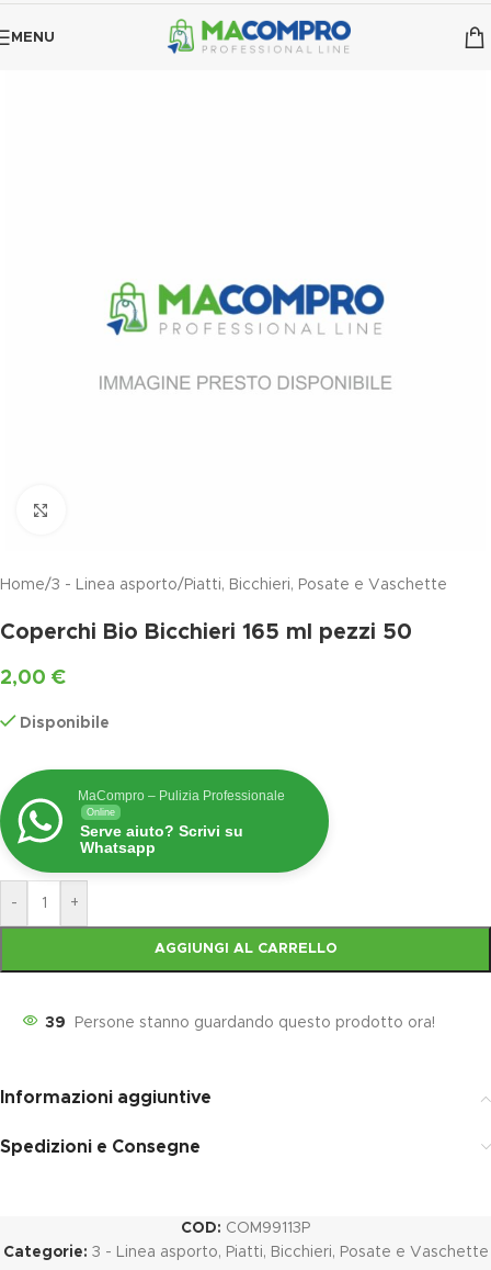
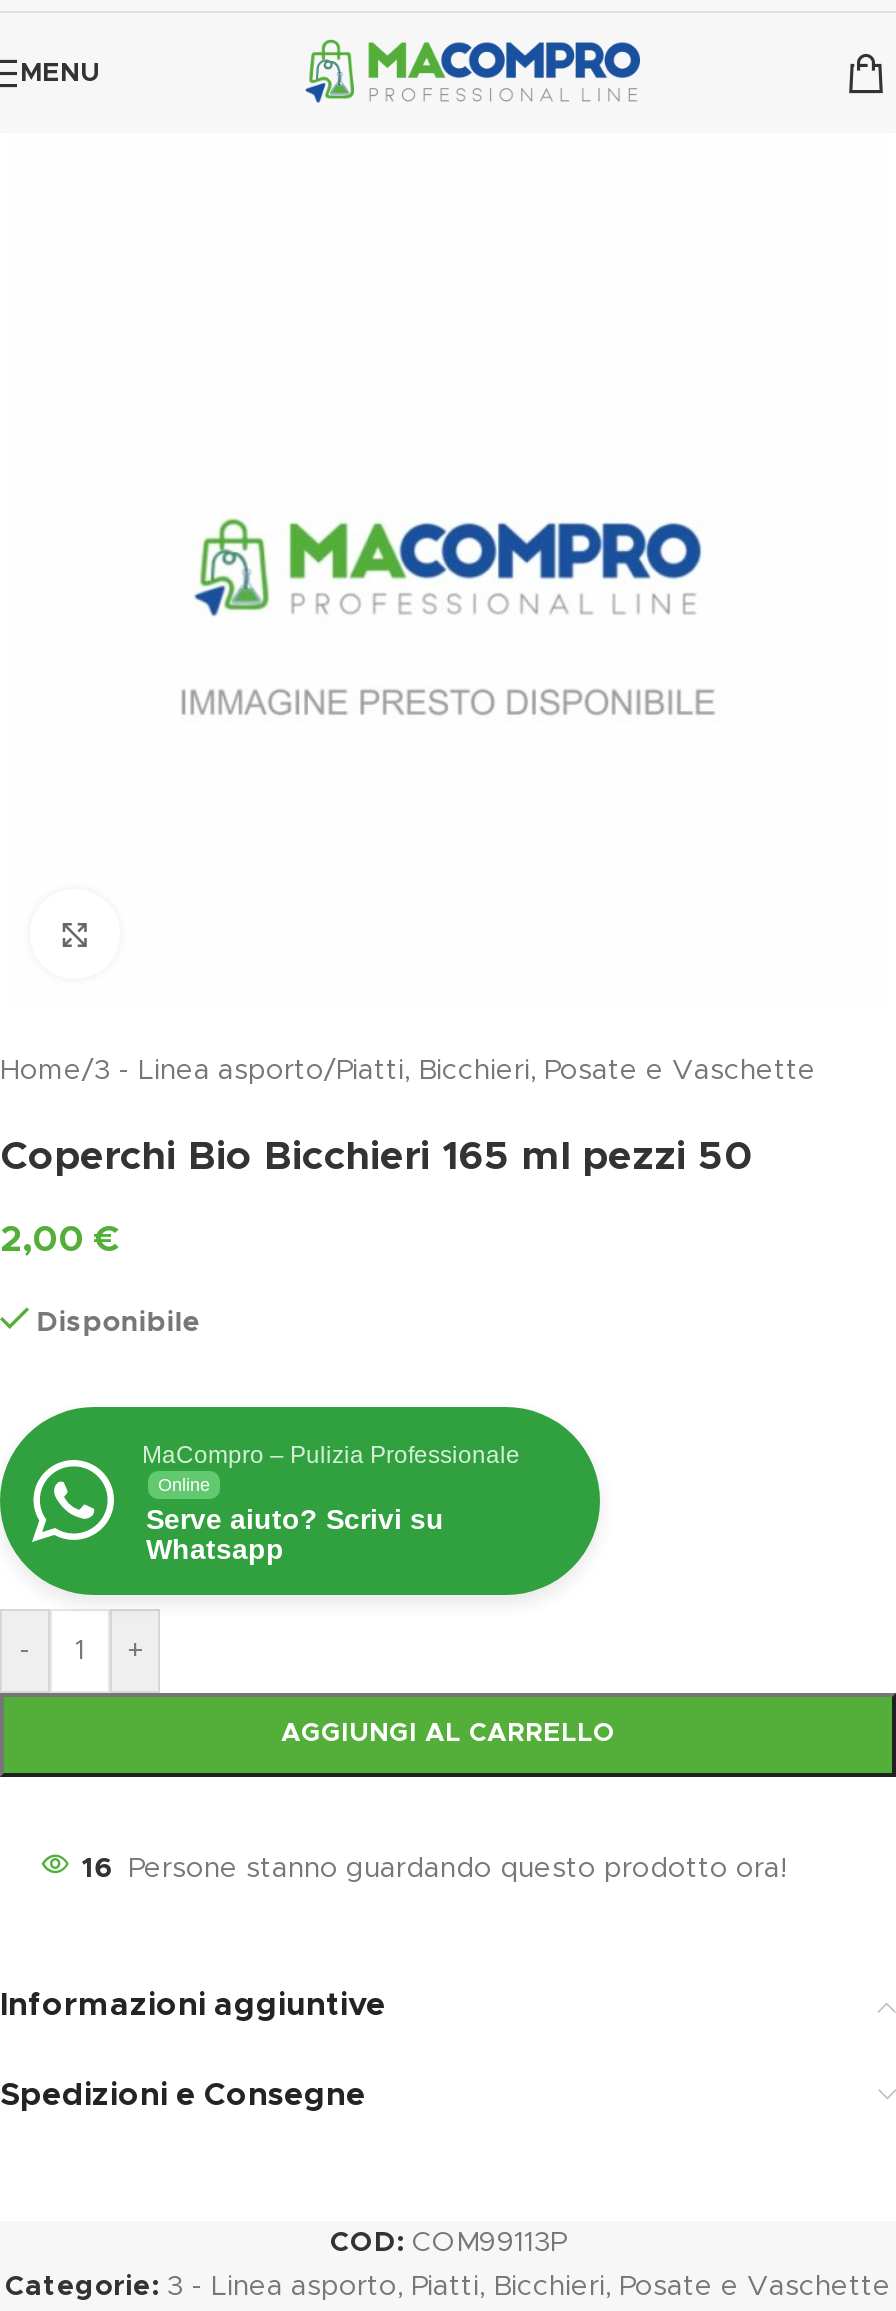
- 39 Persone stanno guardando questo prodotto ora!
+ 16 Persone stanno guardando questo prodotto ora!
